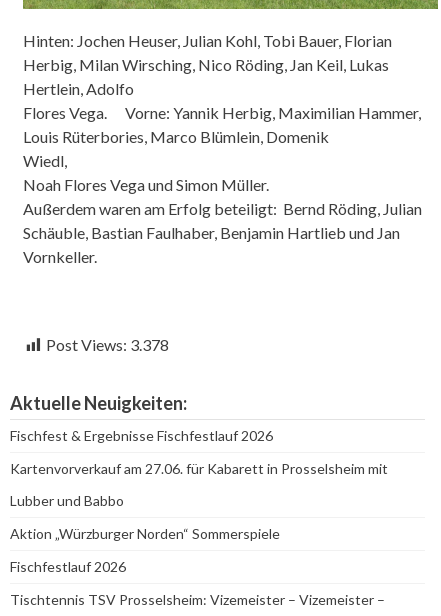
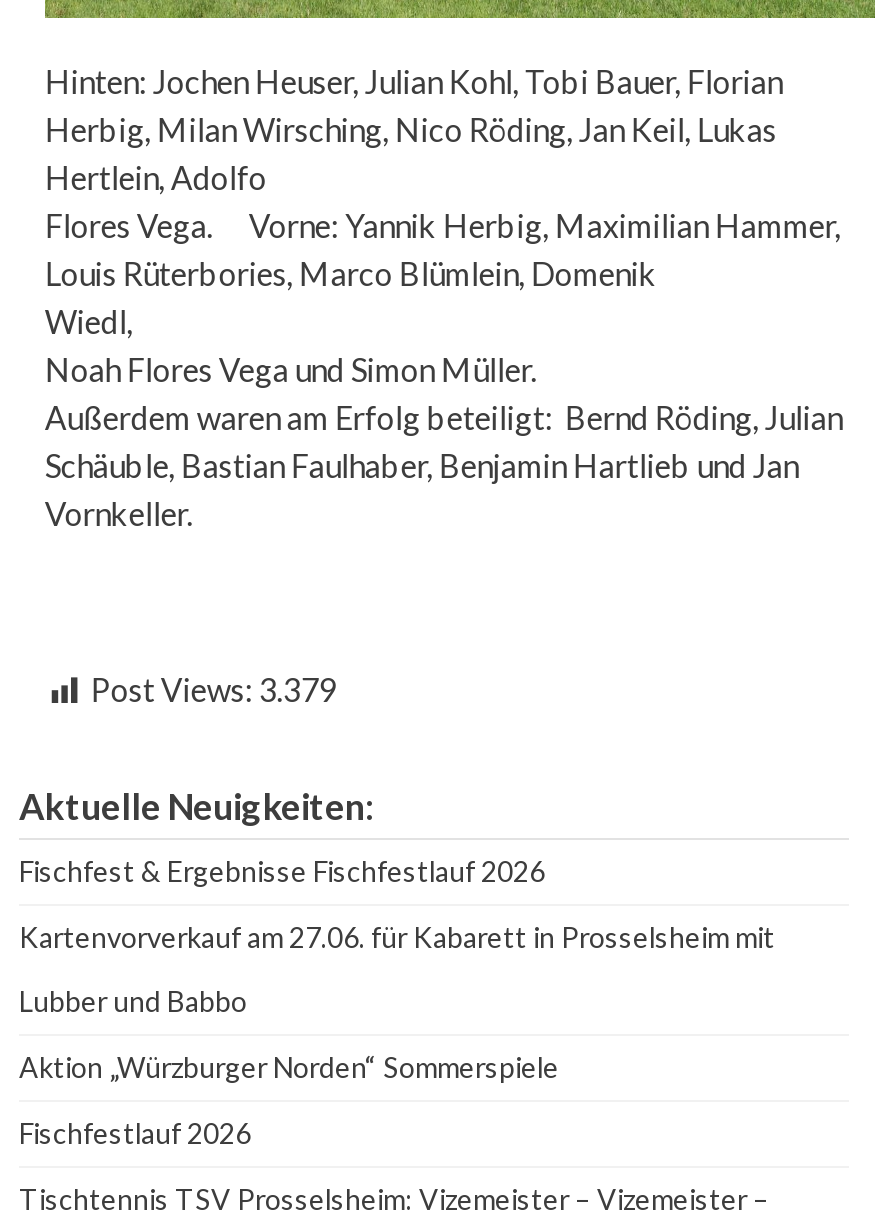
- Post Views: 3.378
+ Post Views: 3.379
